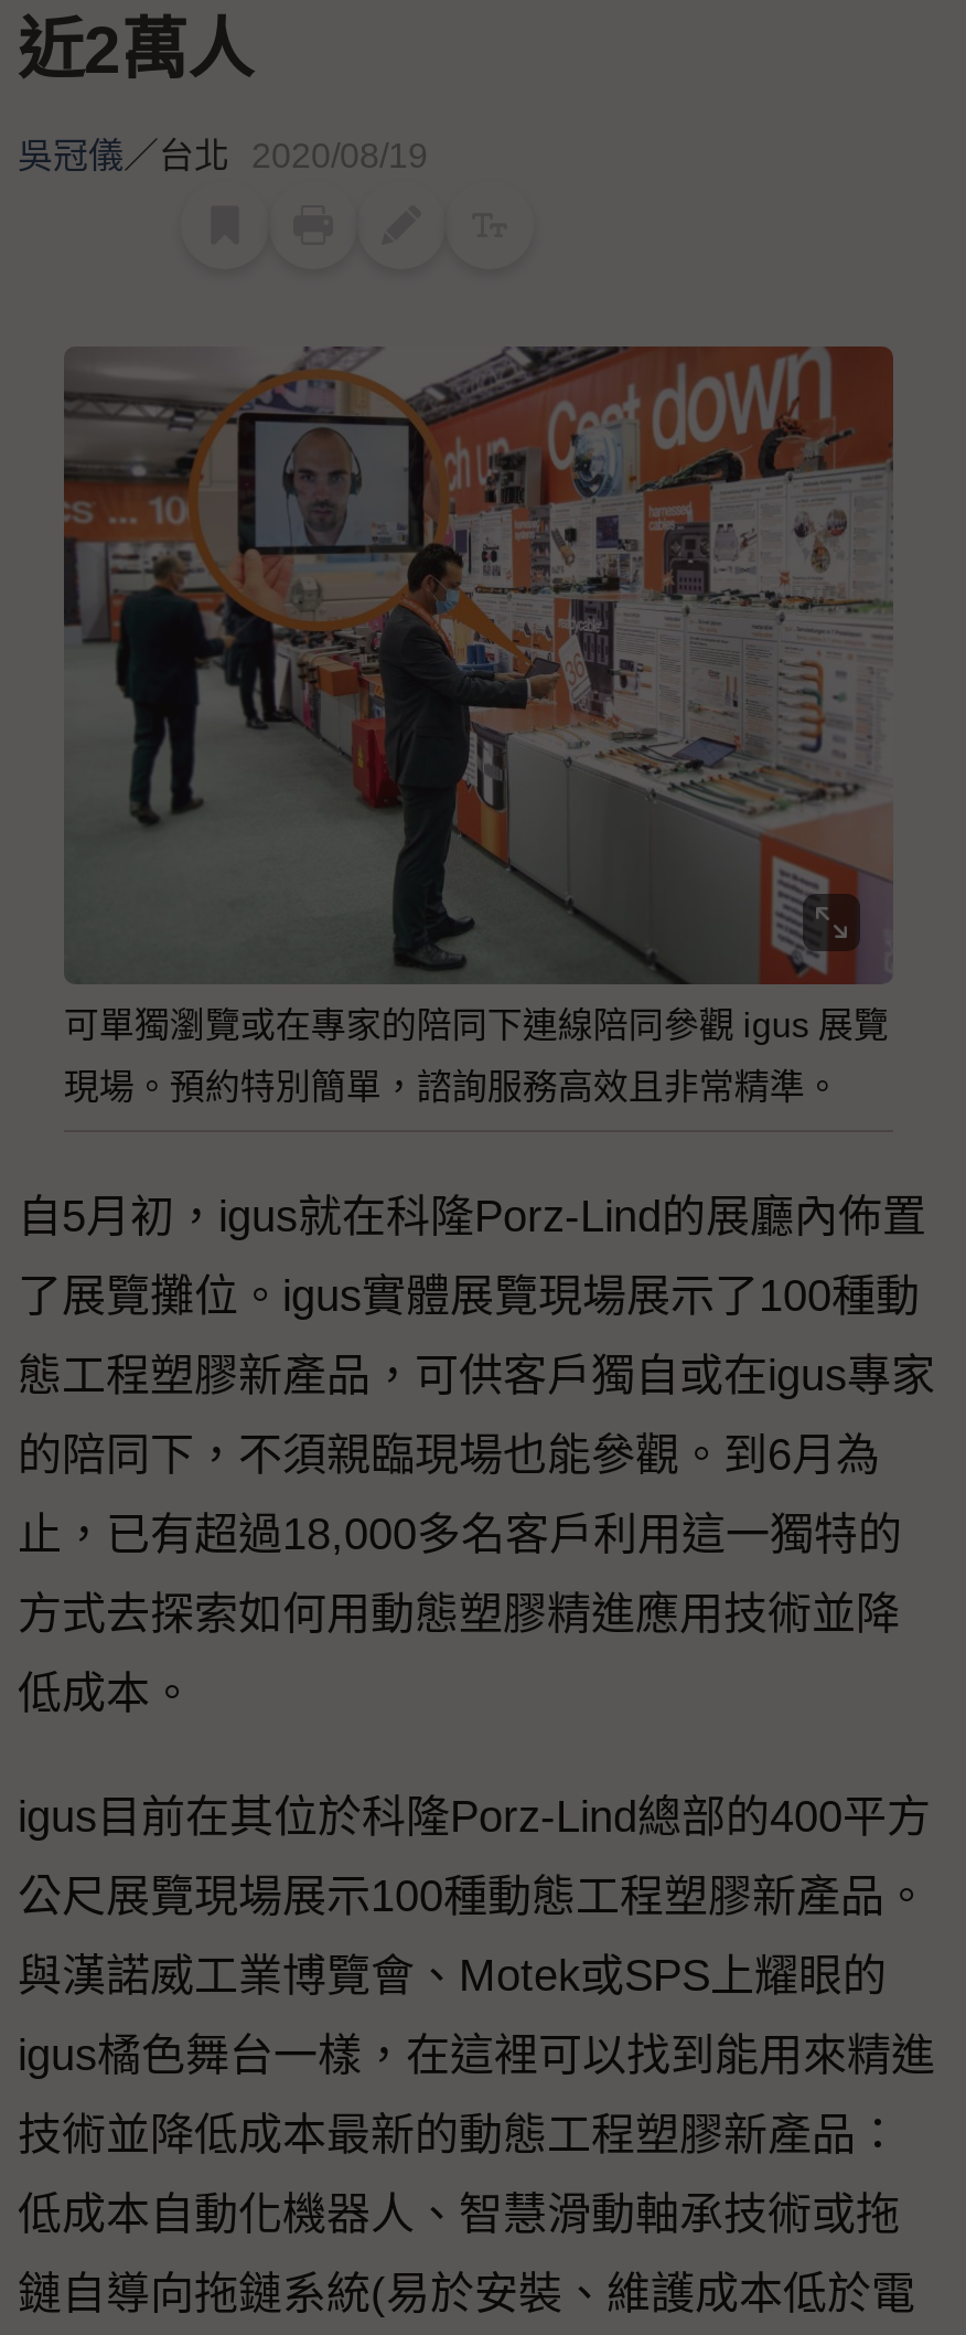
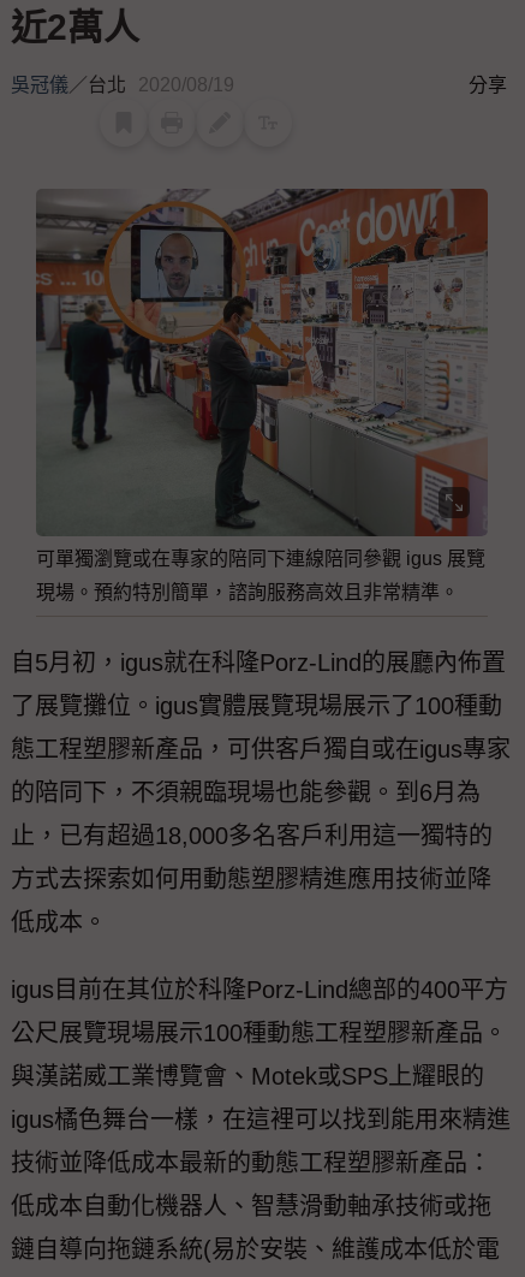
+ 分享
